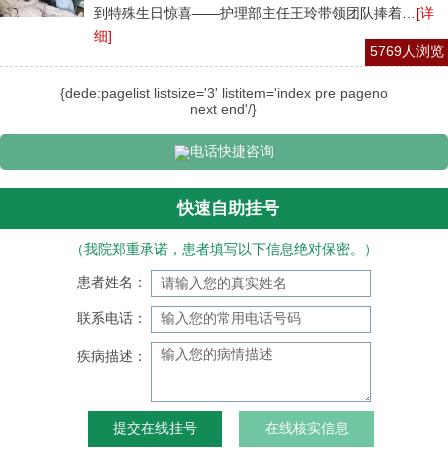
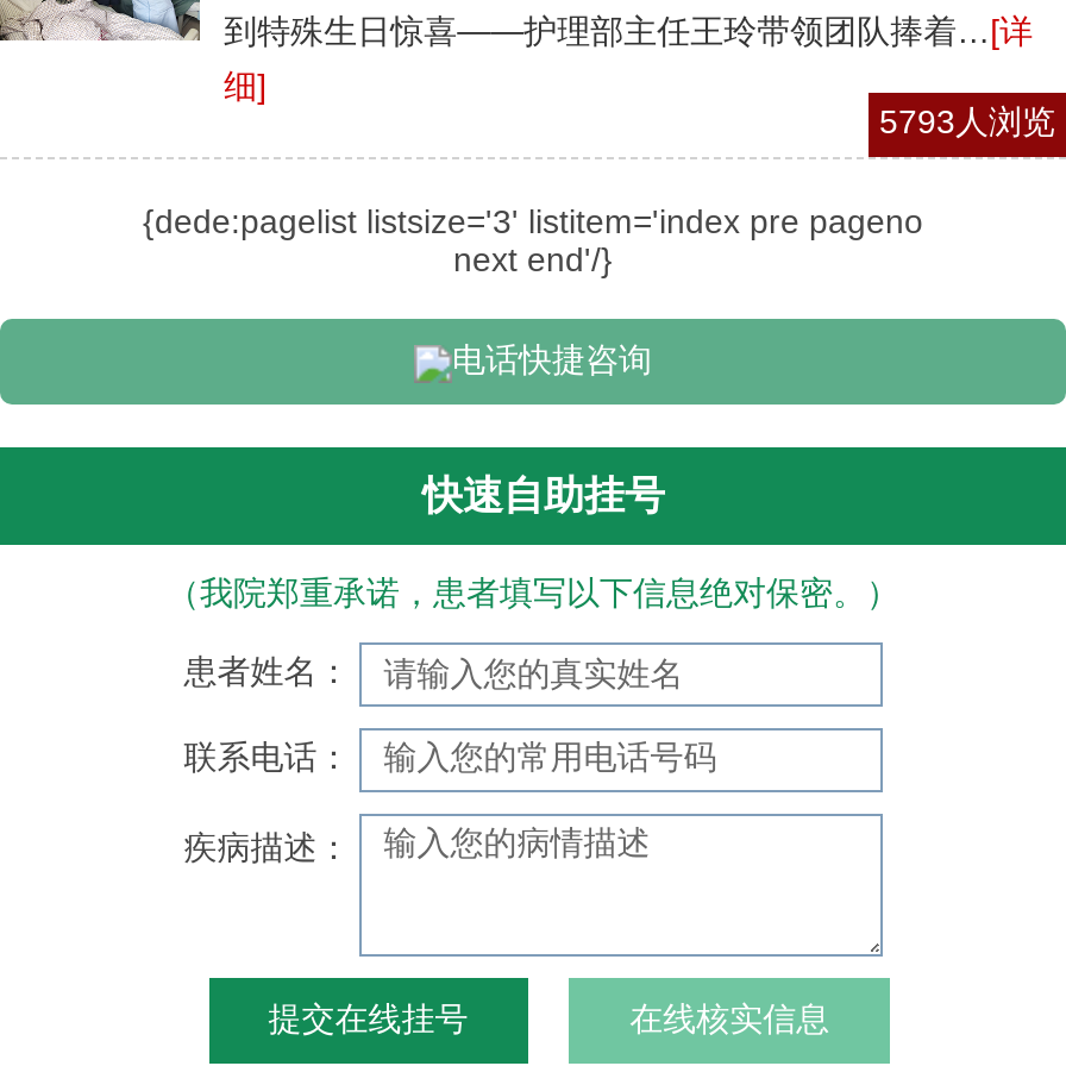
- 5769人浏览
+ 5793人浏览
